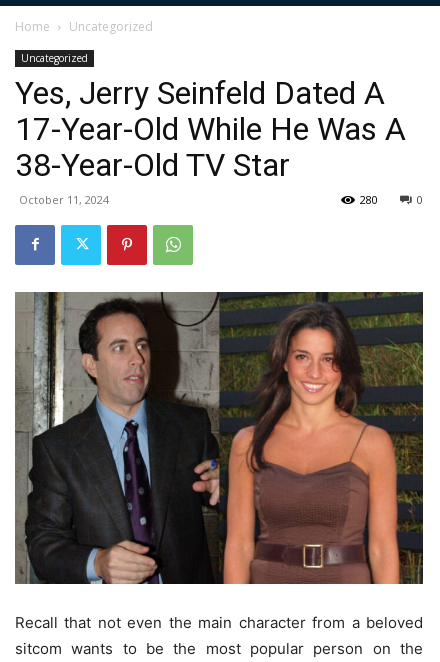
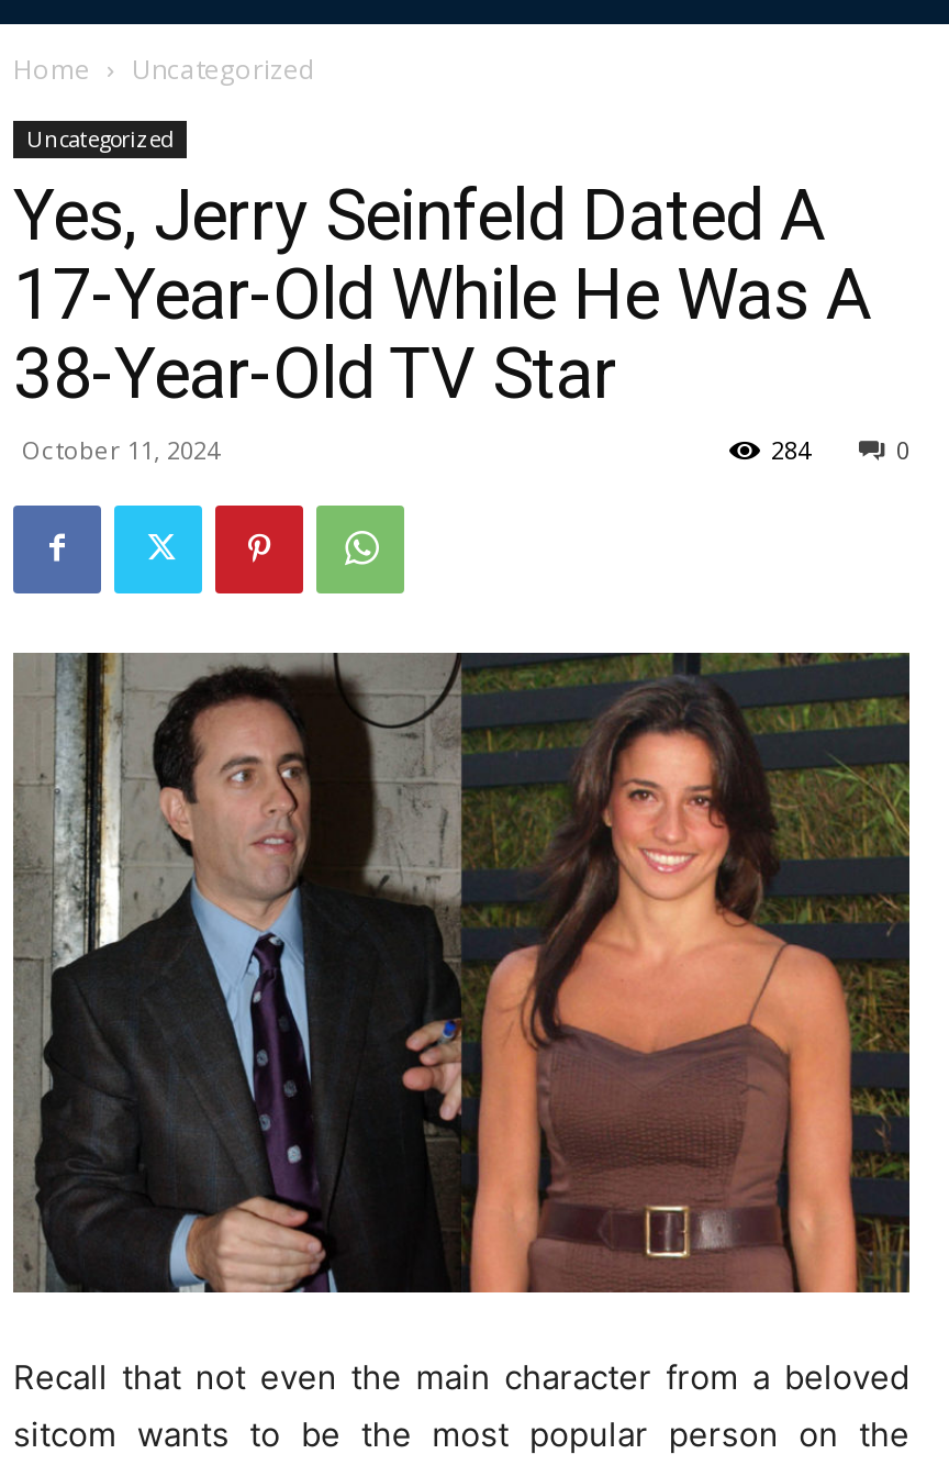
- 280
+ 284
